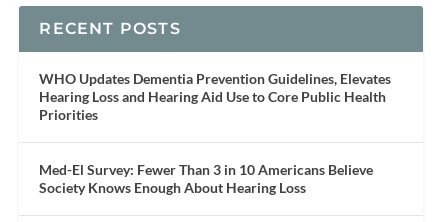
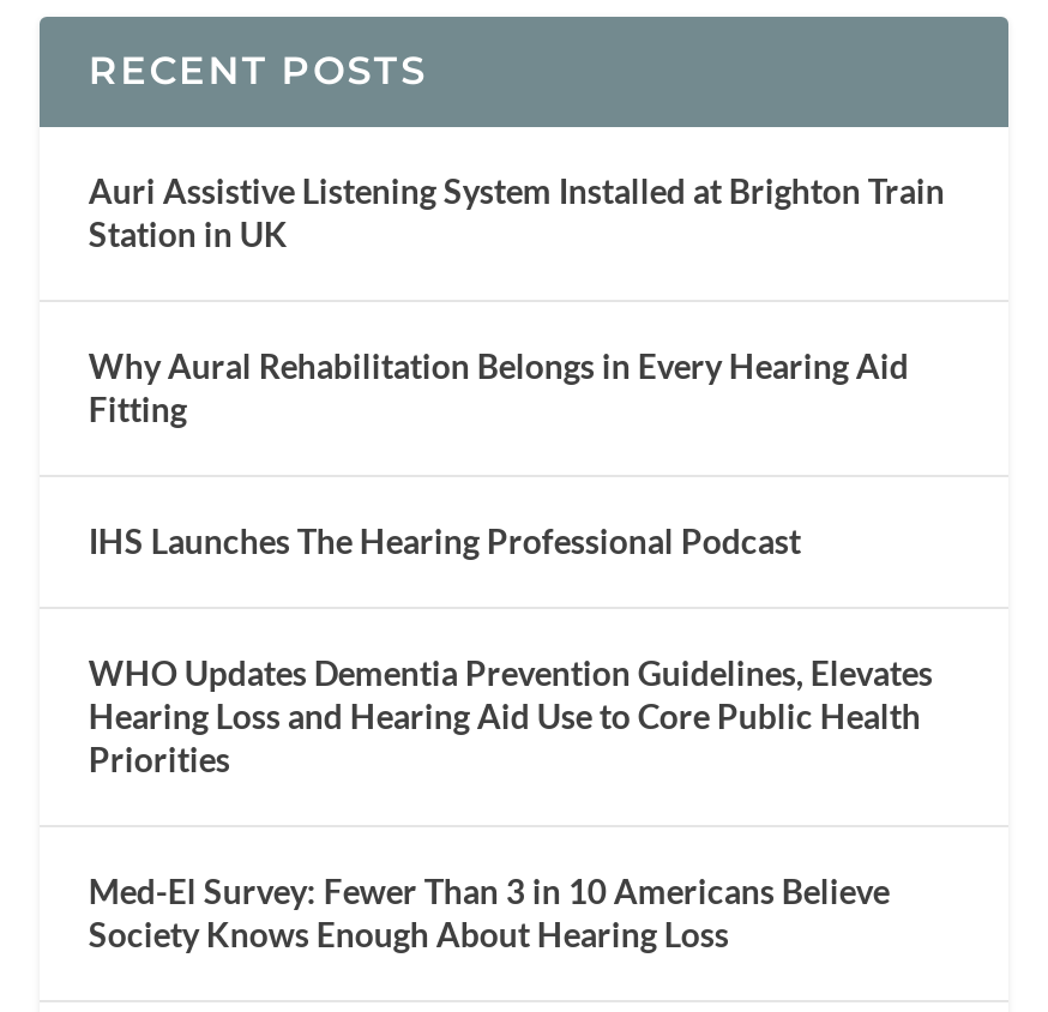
+ Auri Assistive Listening System Installed at Brighton Train
+ Station in UK
+ Why Aural Rehabilitation Belongs in Every Hearing Aid
+ Fitting
+ IHS Launches The Hearing Professional Podcast
